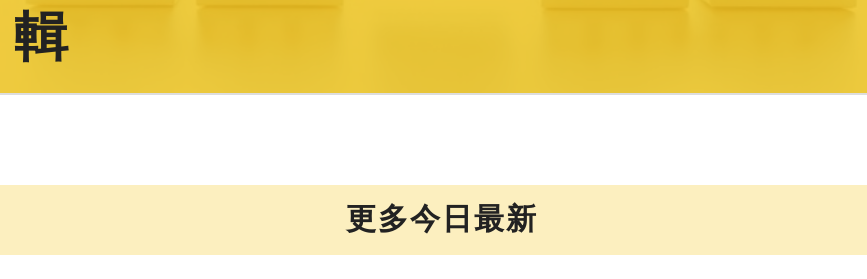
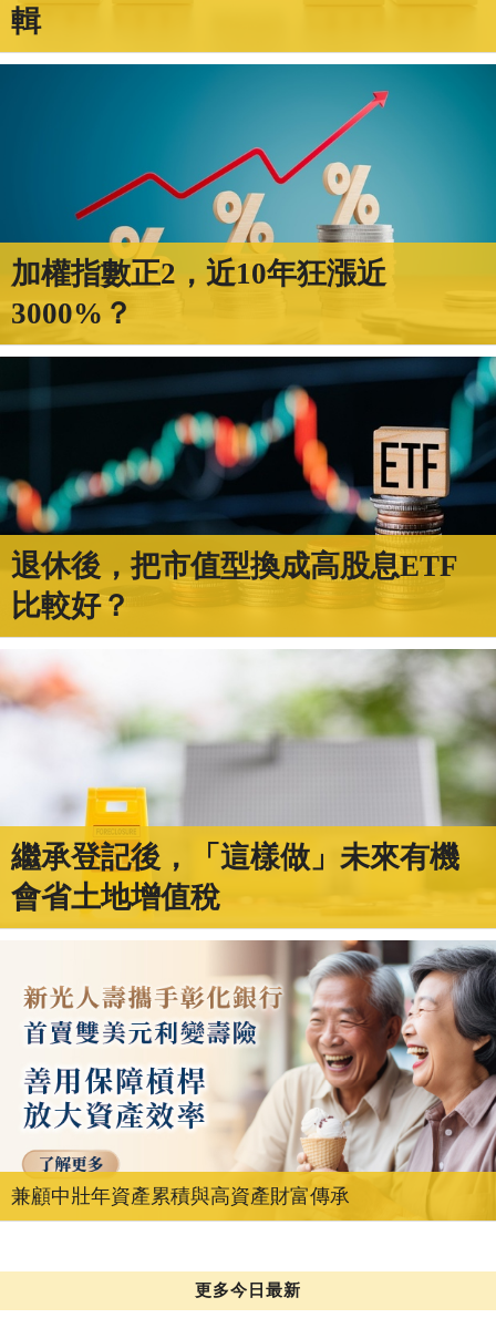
+ [image]
+ 加權指數正2，近10年狂漲近
+ 3000%？

+ [image]
+ 退休後，把市值型換成高股息ETF
+ 比較好？

+ [image]
+ 繼承登記後，「這樣做」未來有機
+ 會省土地增值稅

+ [image]
+ 兼顧中壯年資產累積與高資產財富傳承
